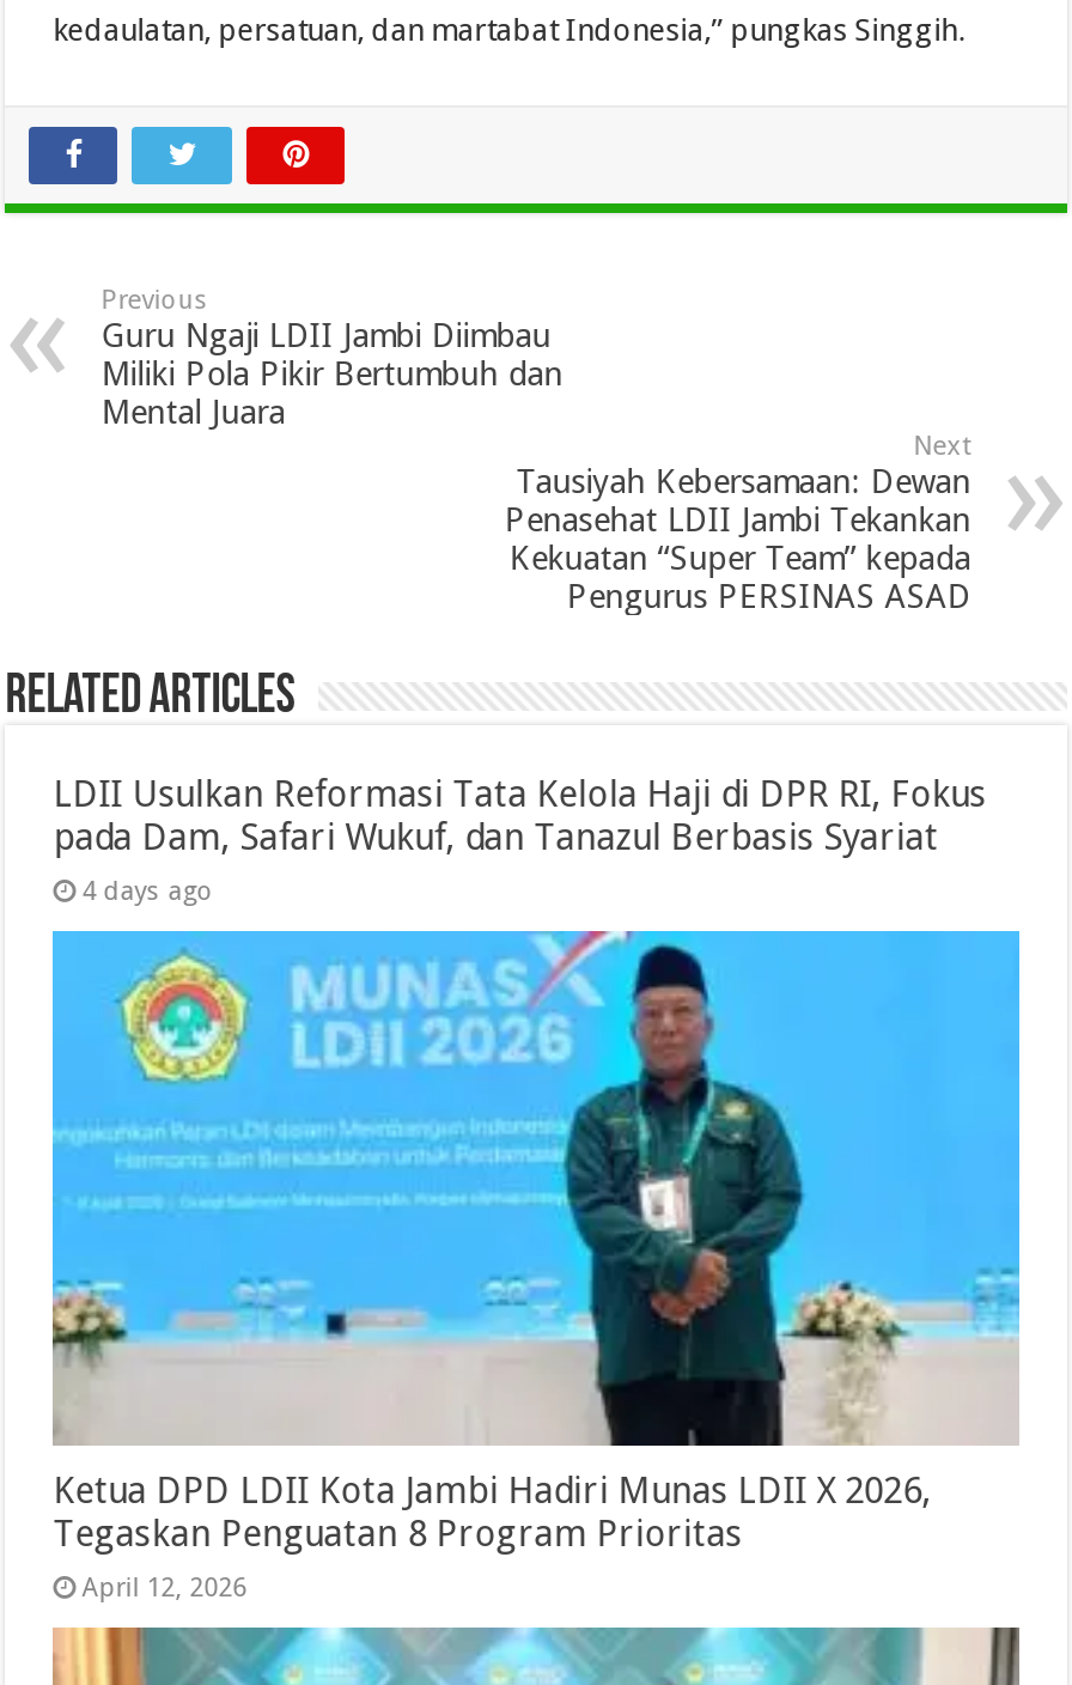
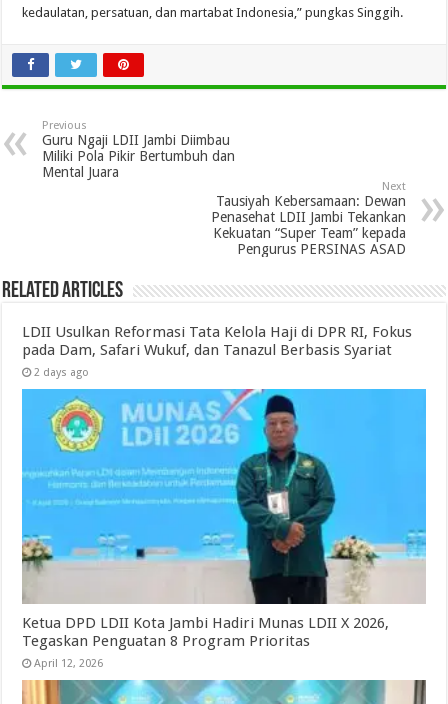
- 4 days ago
+ 2 days ago
